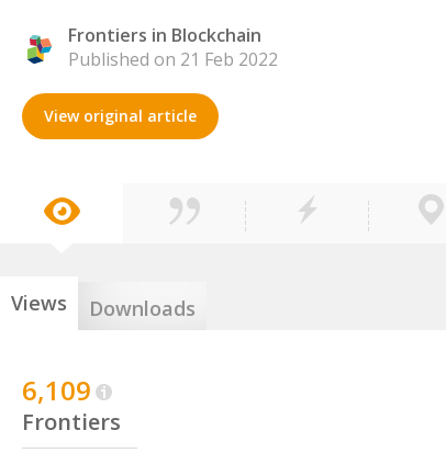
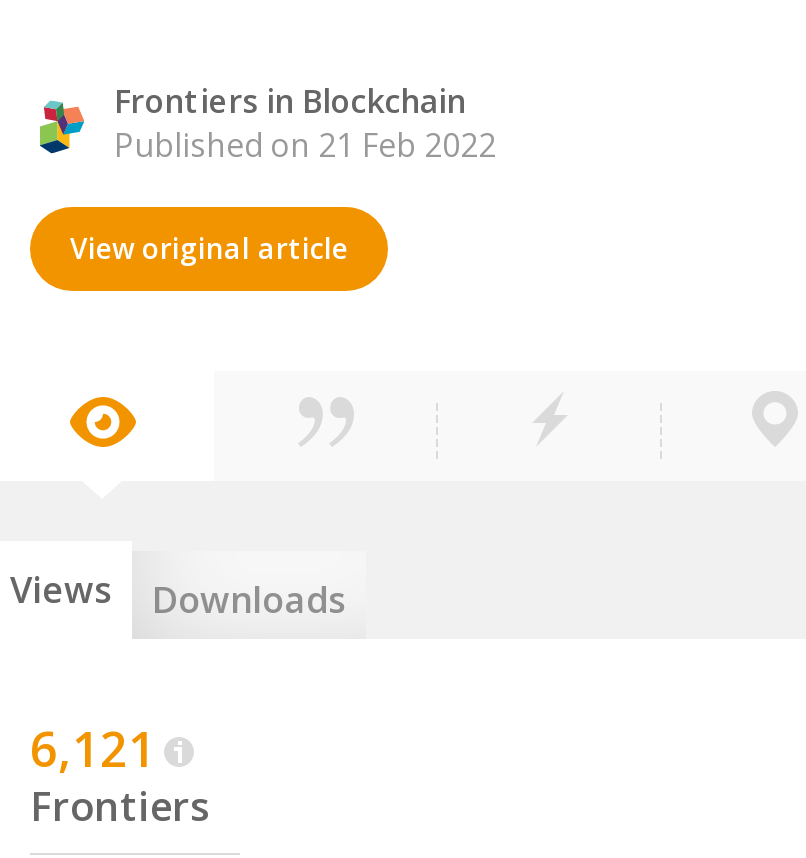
- 6,109
+ 6,121
